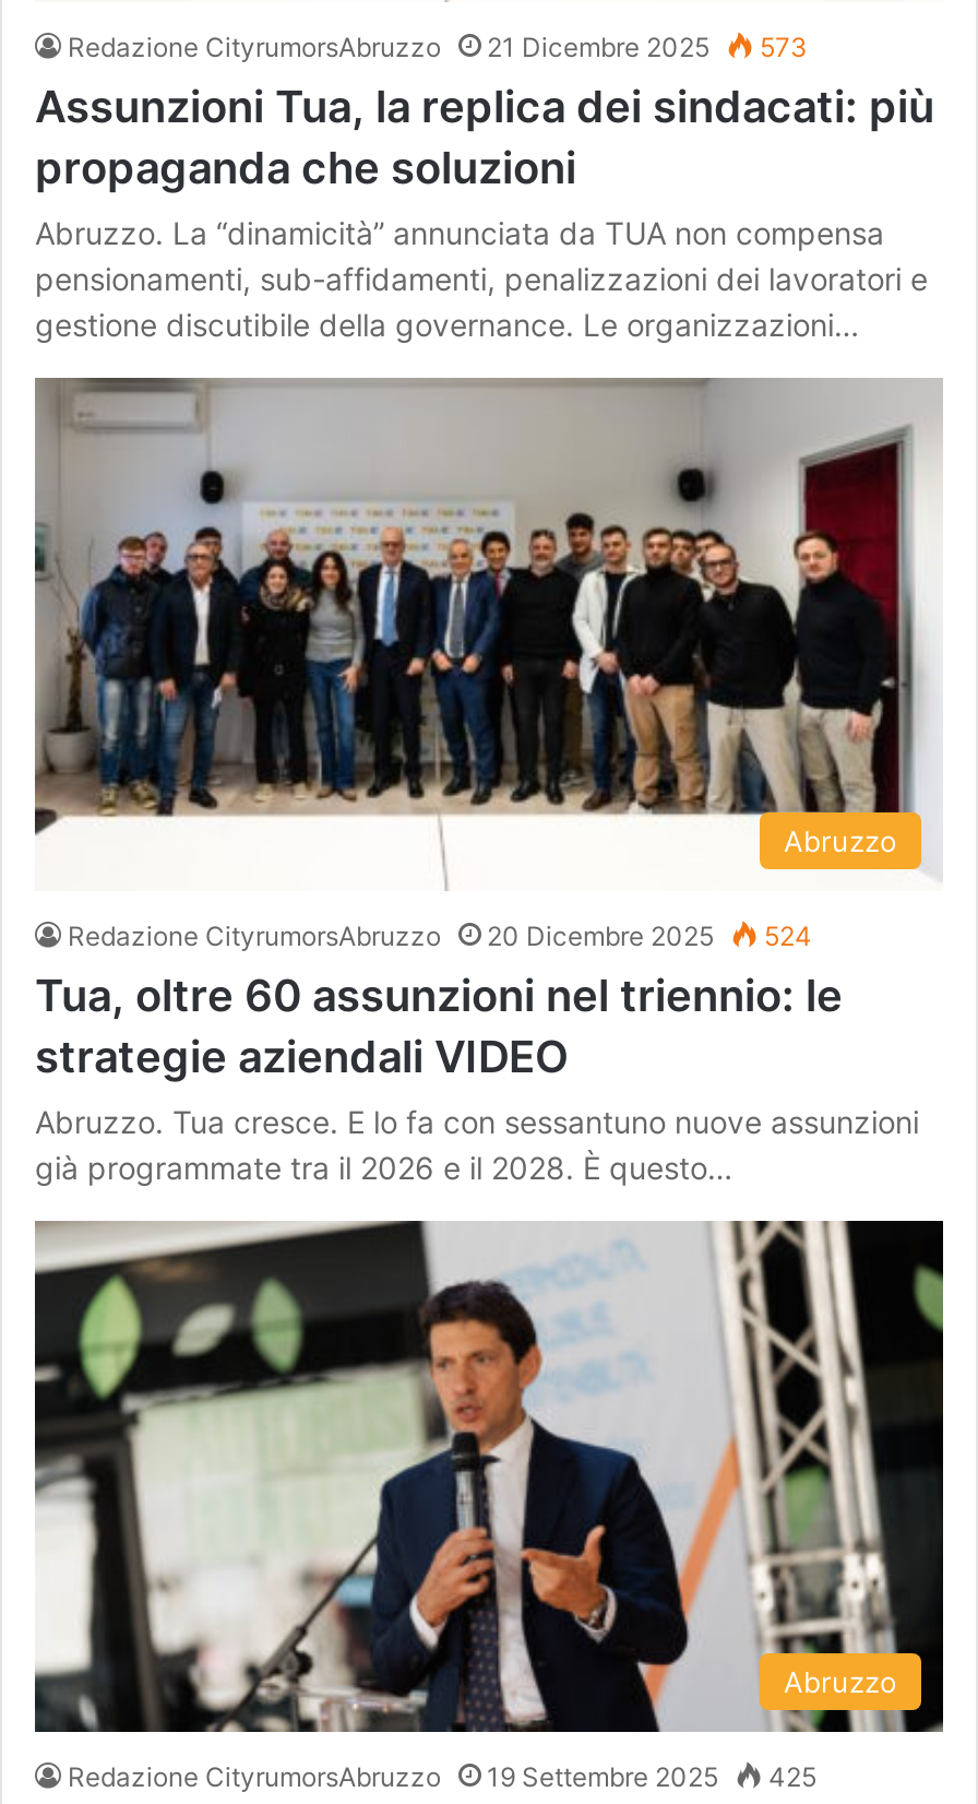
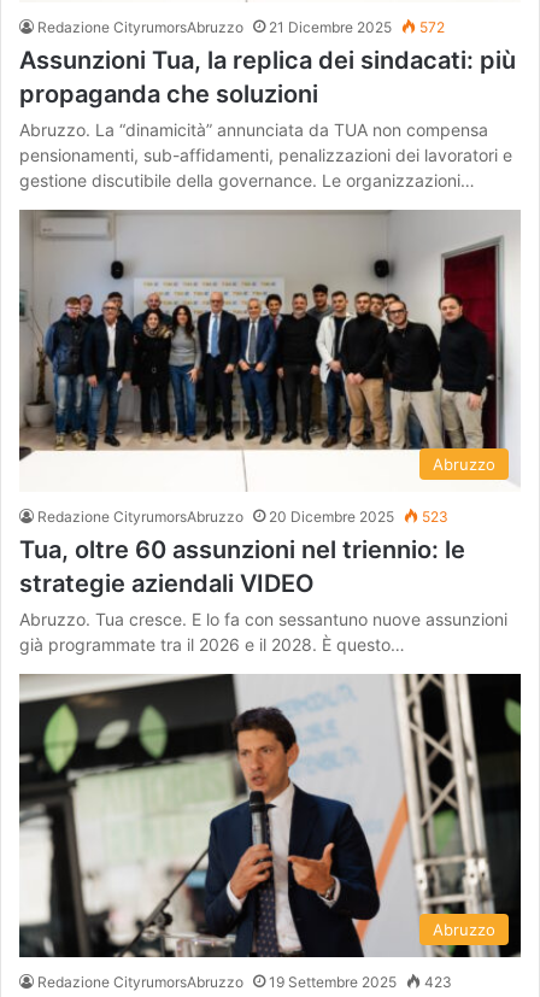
- Redazione CityrumorsAbruzzo 21 Dicembre 2025 573
+ Redazione CityrumorsAbruzzo 21 Dicembre 2025 572

- Redazione CityrumorsAbruzzo 20 Dicembre 2025 524
+ Redazione CityrumorsAbruzzo 20 Dicembre 2025 523

- Redazione CityrumorsAbruzzo 19 Settembre 2025 425
+ Redazione CityrumorsAbruzzo 19 Settembre 2025 423
